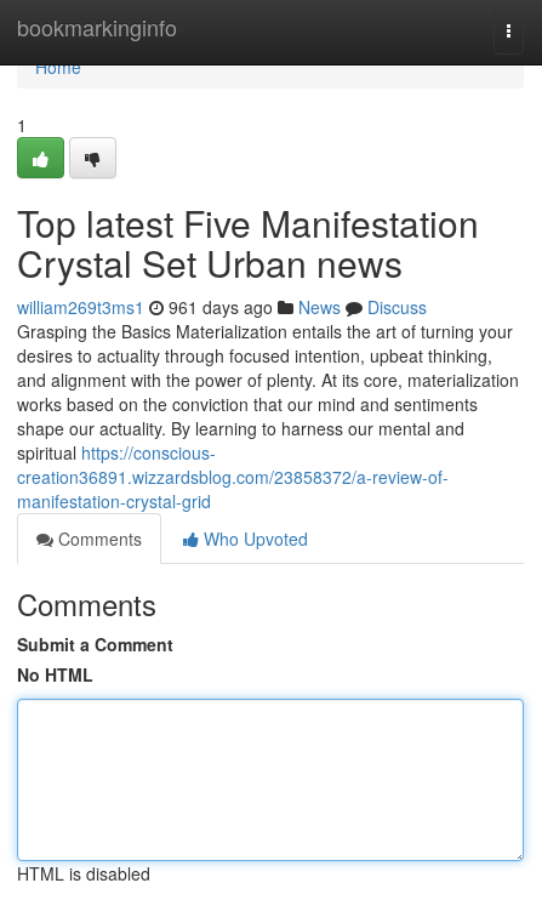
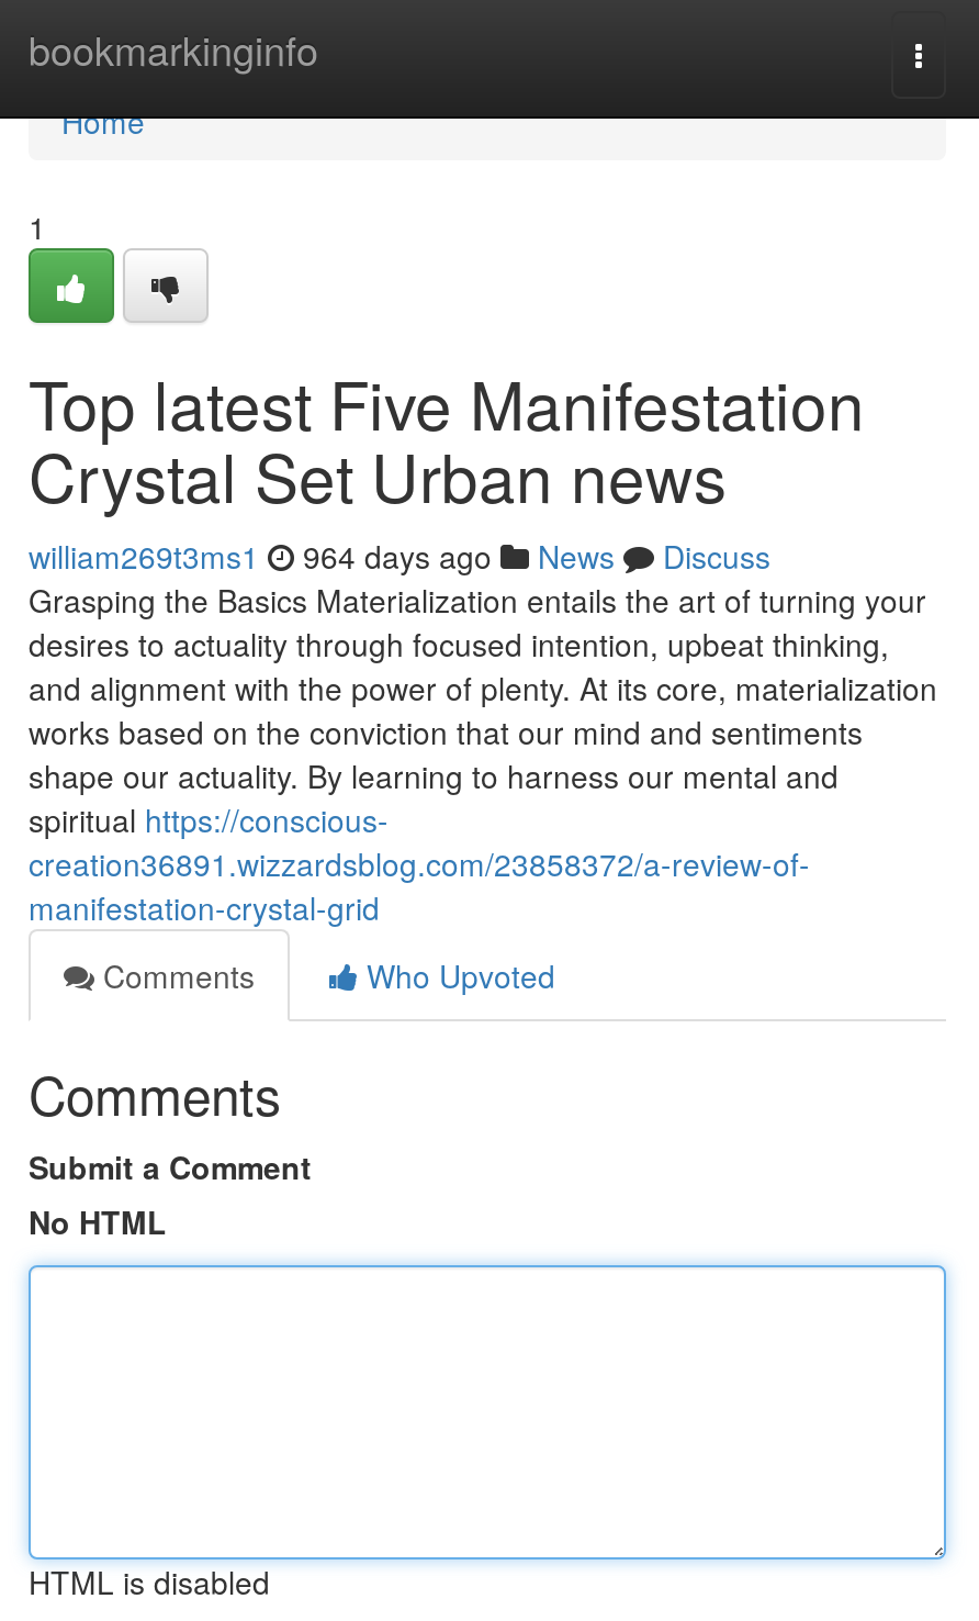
- william269t3ms1 961 days ago News Discuss
+ william269t3ms1 964 days ago News Discuss
